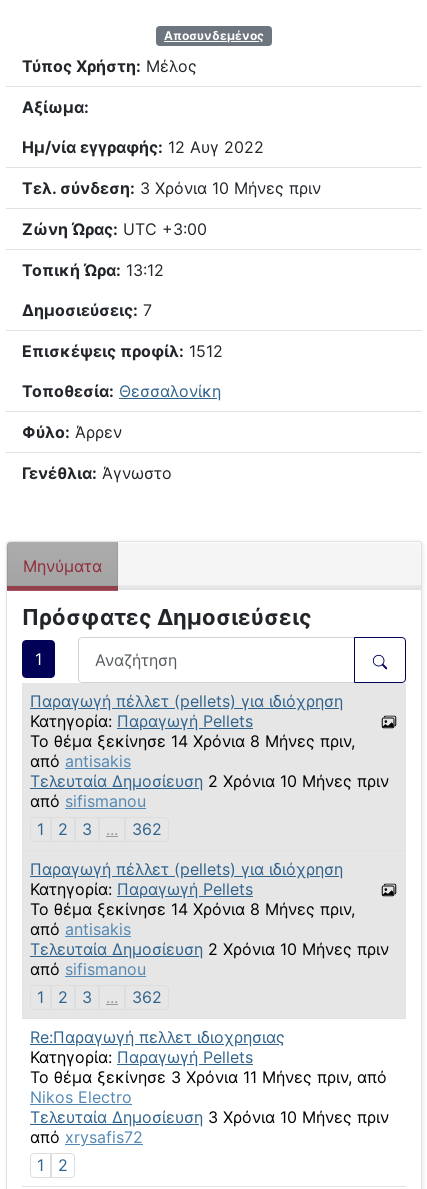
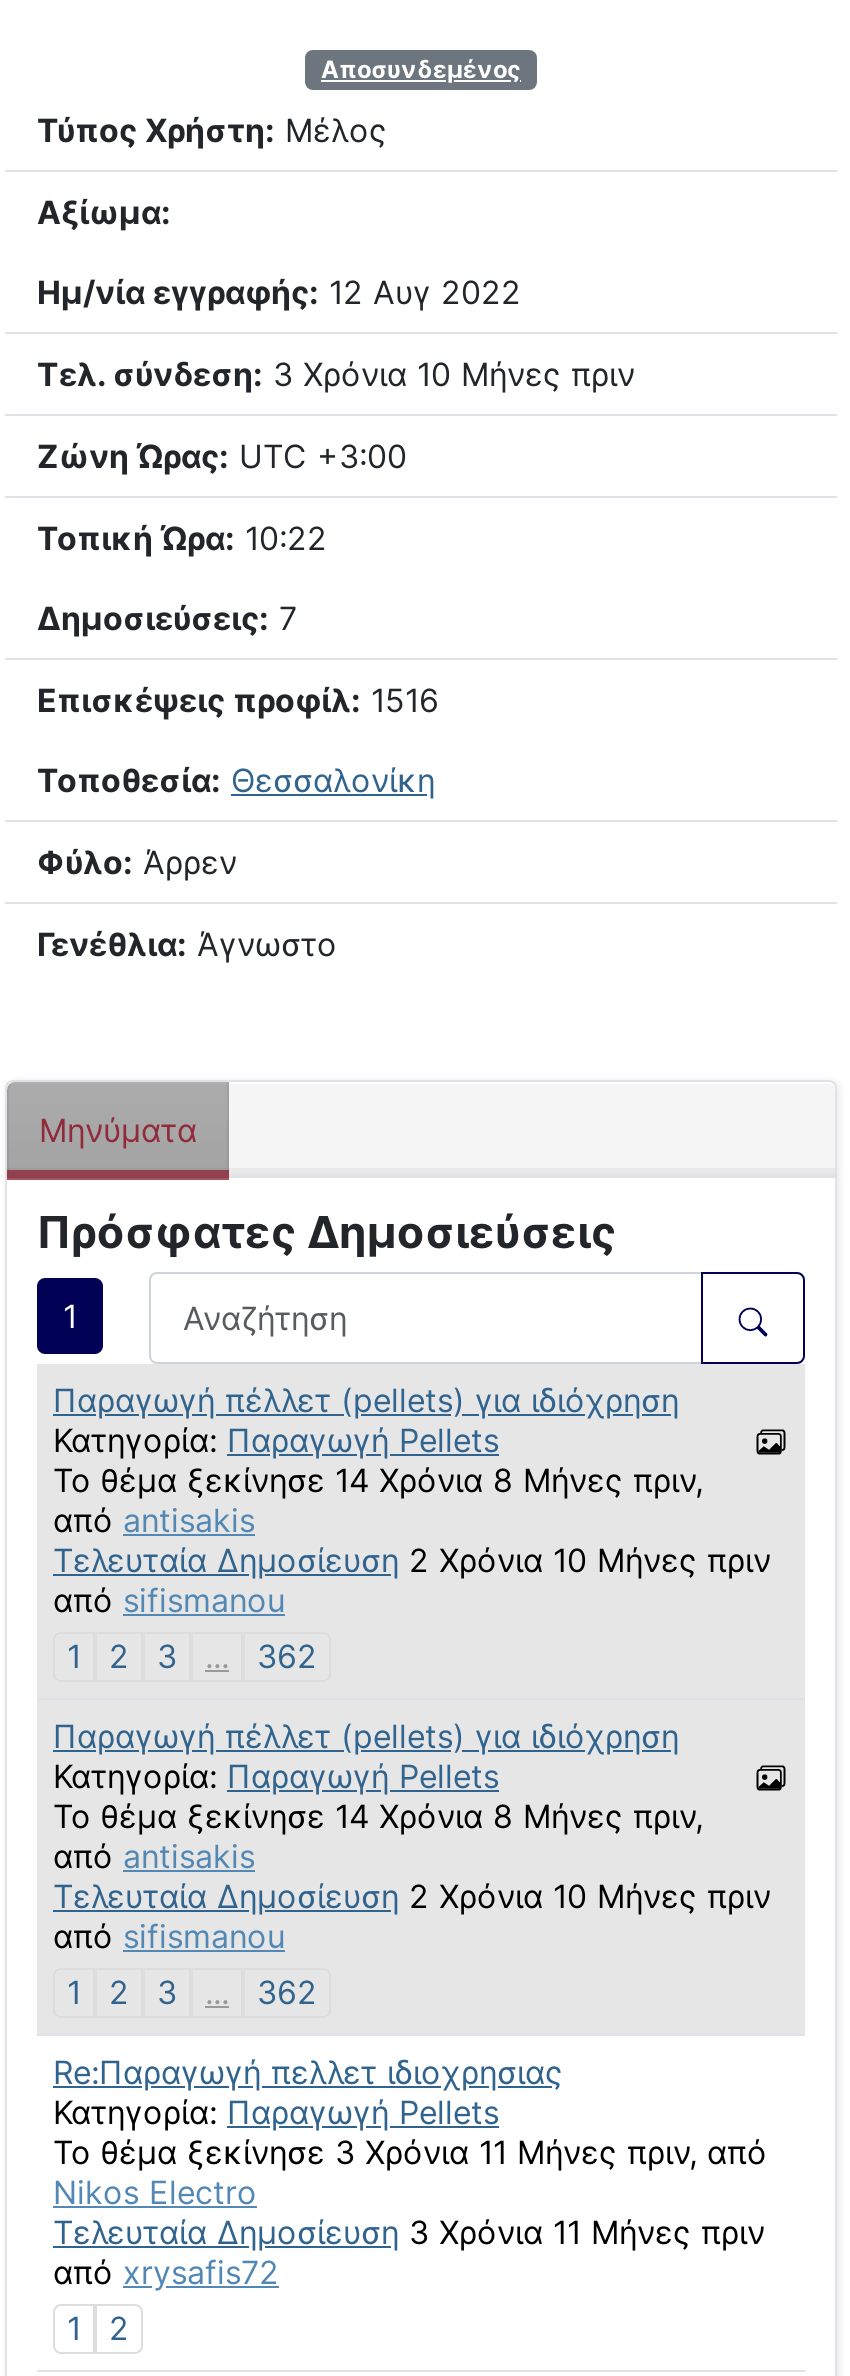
- Τοπική Ώρα: 13:12
+ Τοπική Ώρα: 10:22

- Επισκέψεις προφίλ: 1512
+ Επισκέψεις προφίλ: 1516

- Τελευταία Δημοσίευση 3 Χρόνια 10 Μήνες πριν
+ Τελευταία Δημοσίευση 3 Χρόνια 11 Μήνες πριν
